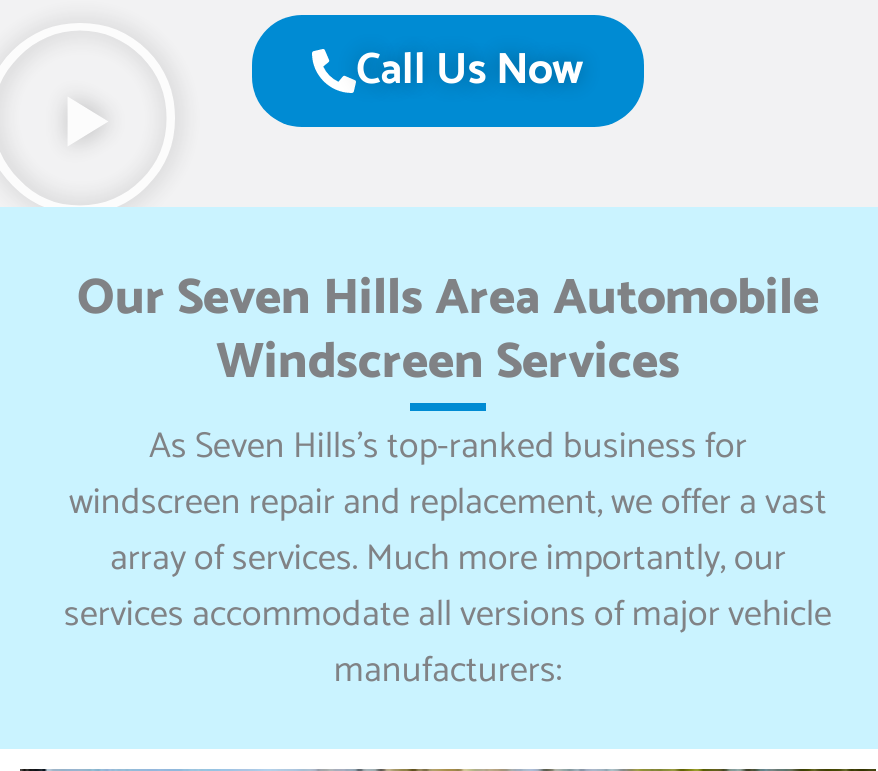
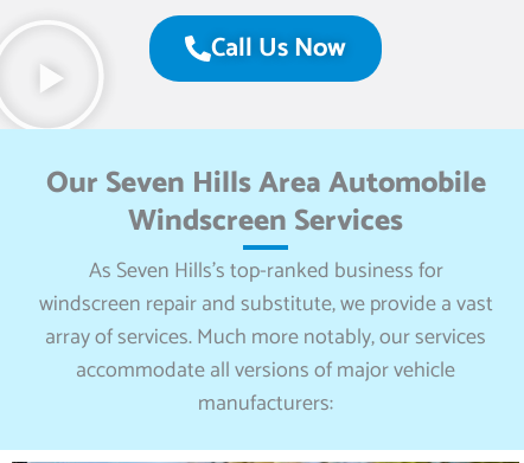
- windscreen repair and replacement, we offer a vast
- array of services. Much more importantly, our
- services accommodate all versions of major vehicle
+ windscreen repair and substitute, we provide a vast
+ array of services. Much more notably, our services
+ accommodate all versions of major vehicle
